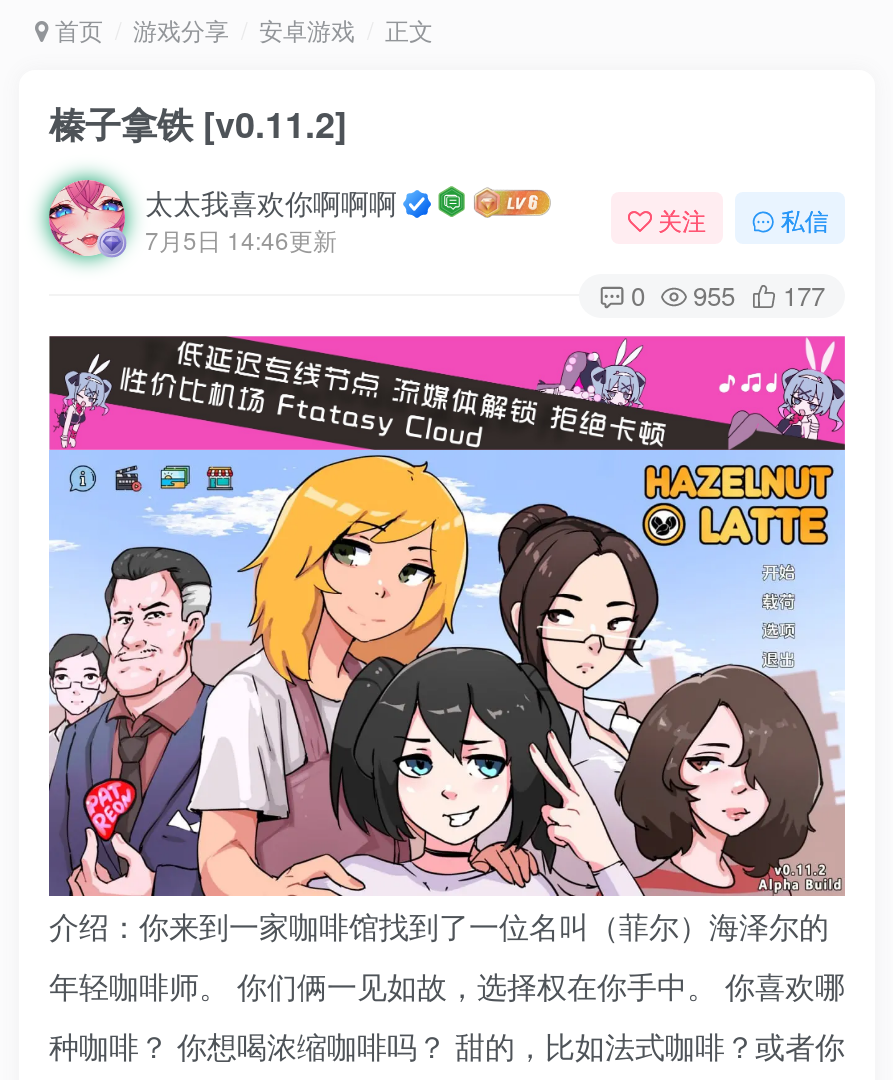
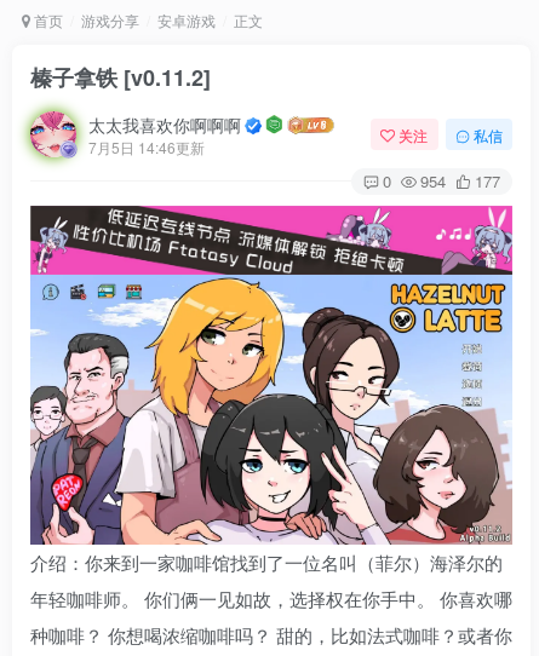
- 0 955 177
+ 0 954 177
